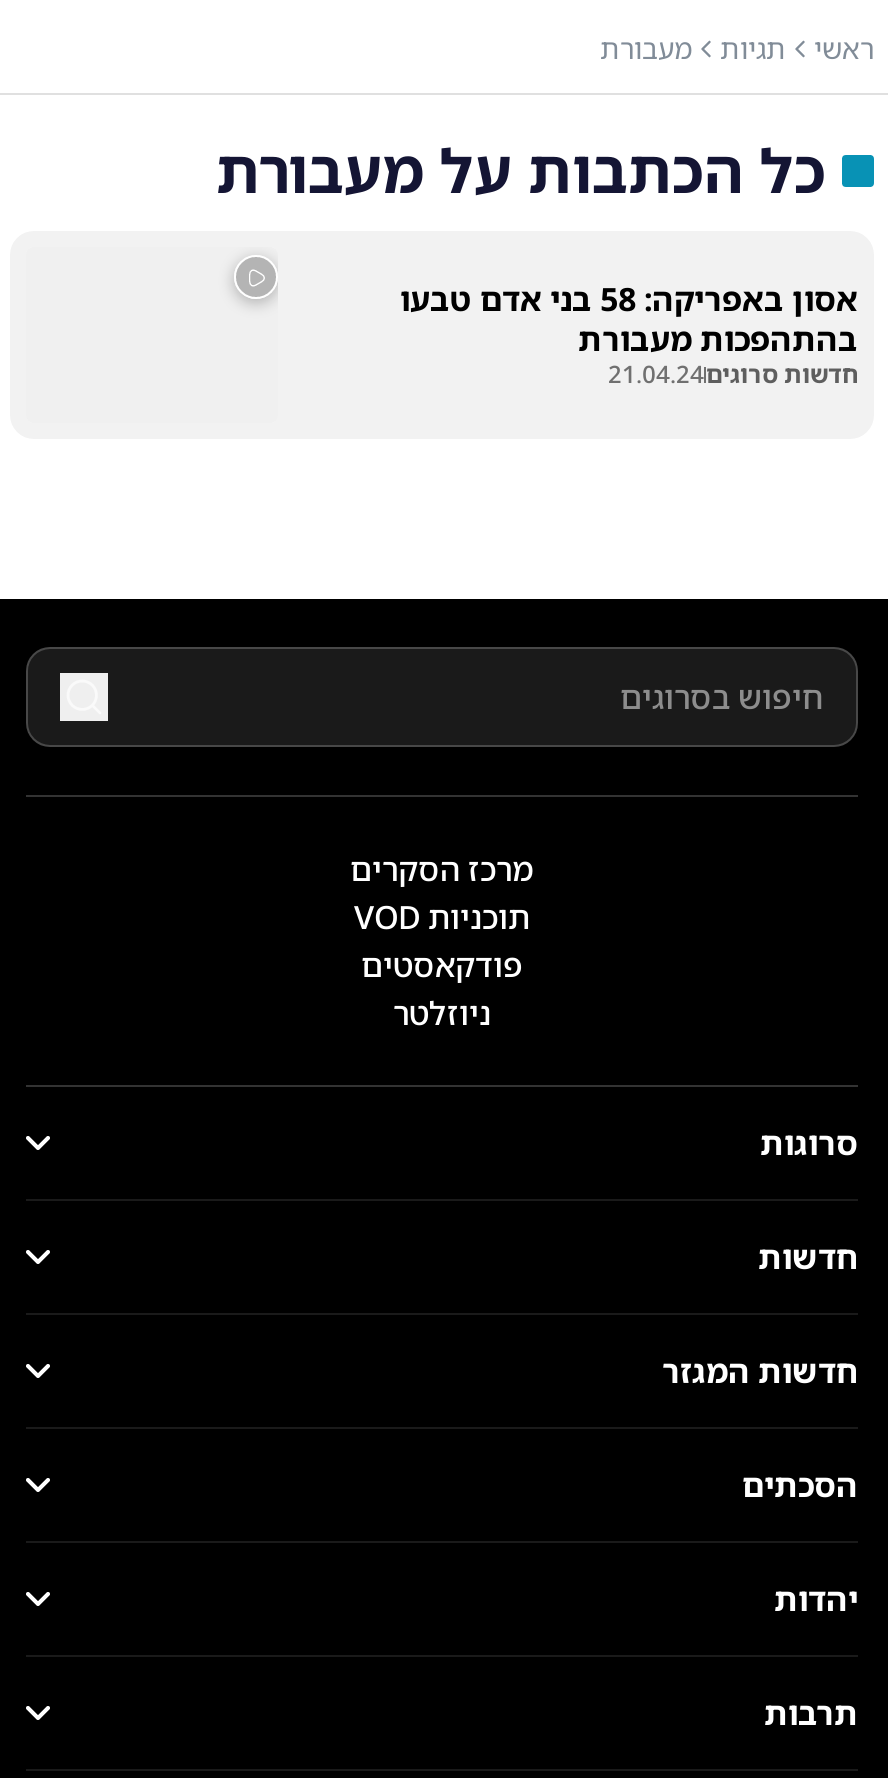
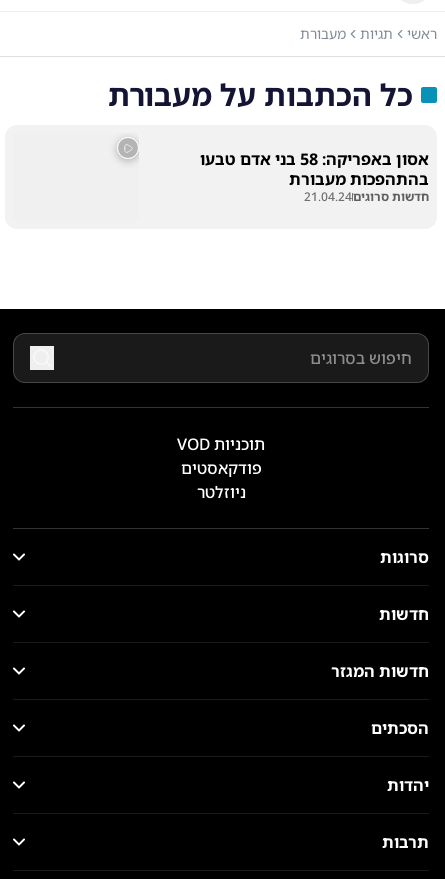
- מרכז הסקרים
